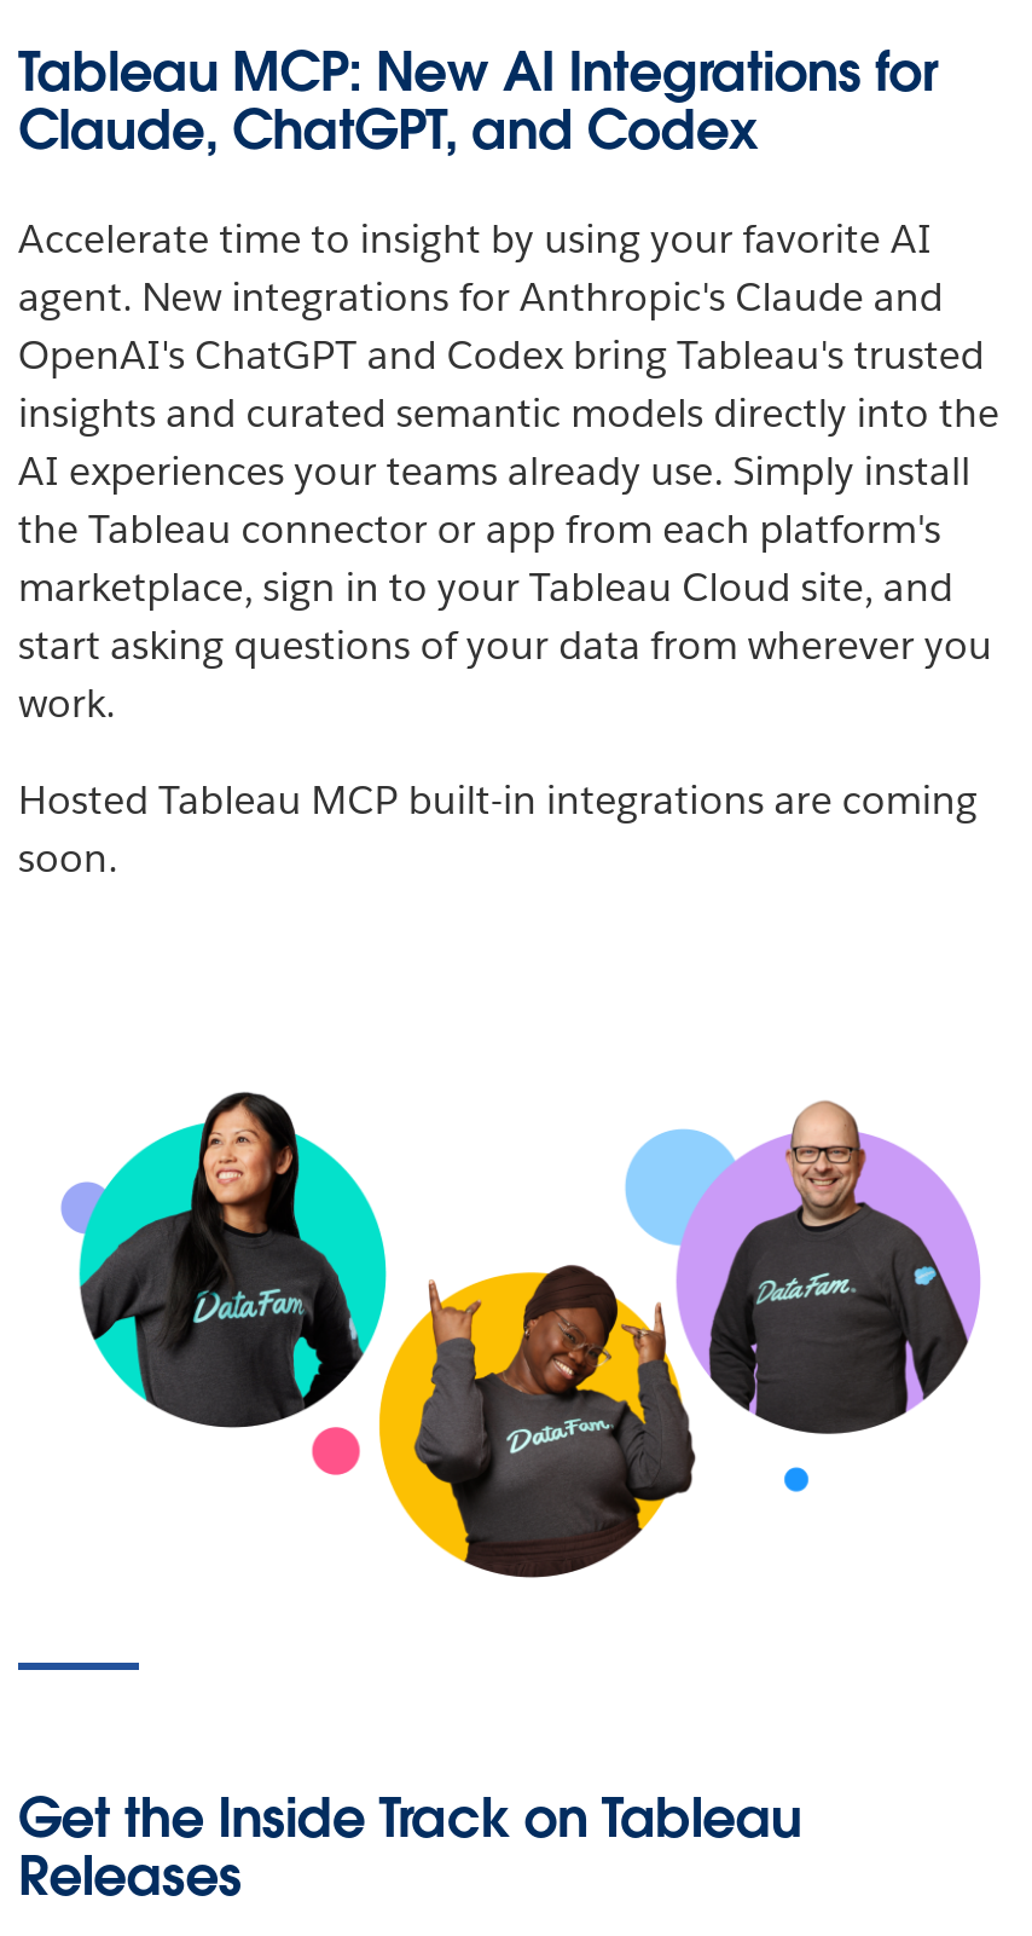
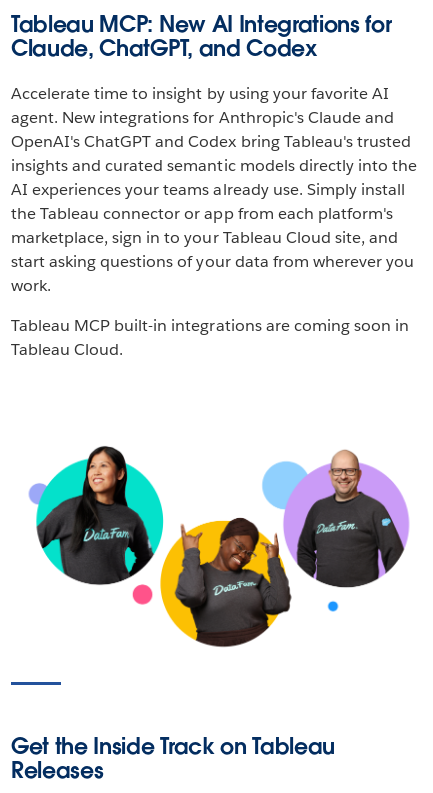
- Hosted Tableau MCP built-in integrations are coming
- soon.
+ Tableau MCP built-in integrations are coming soon in
+ Tableau Cloud.
